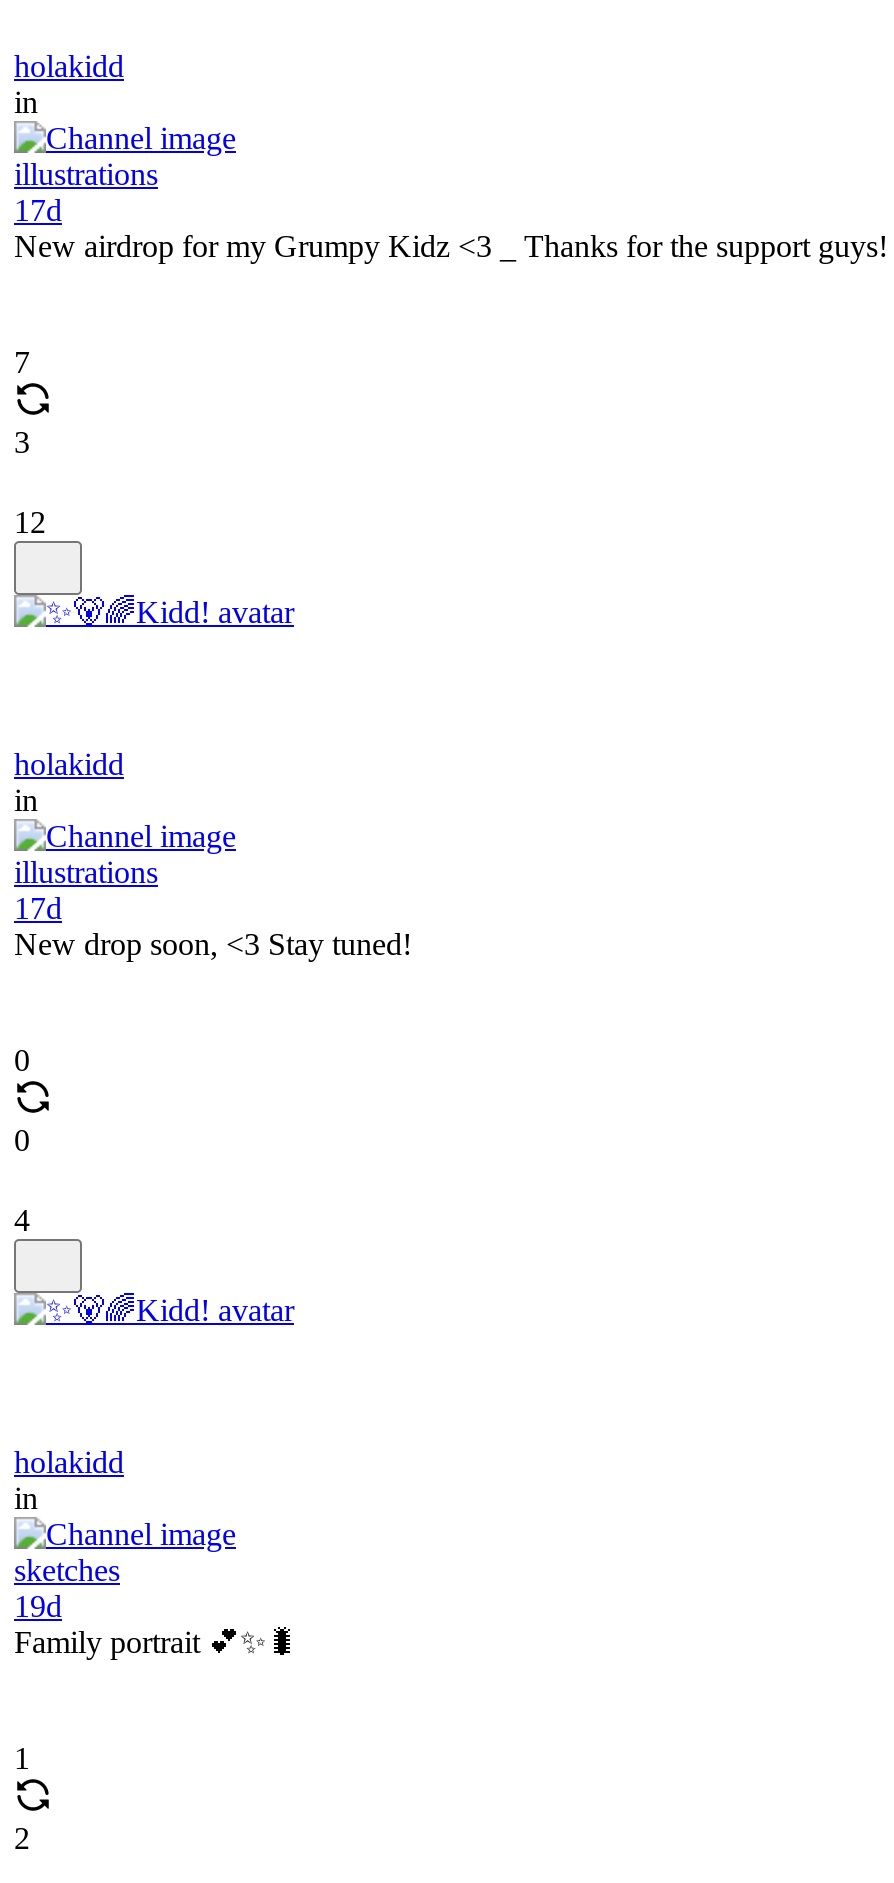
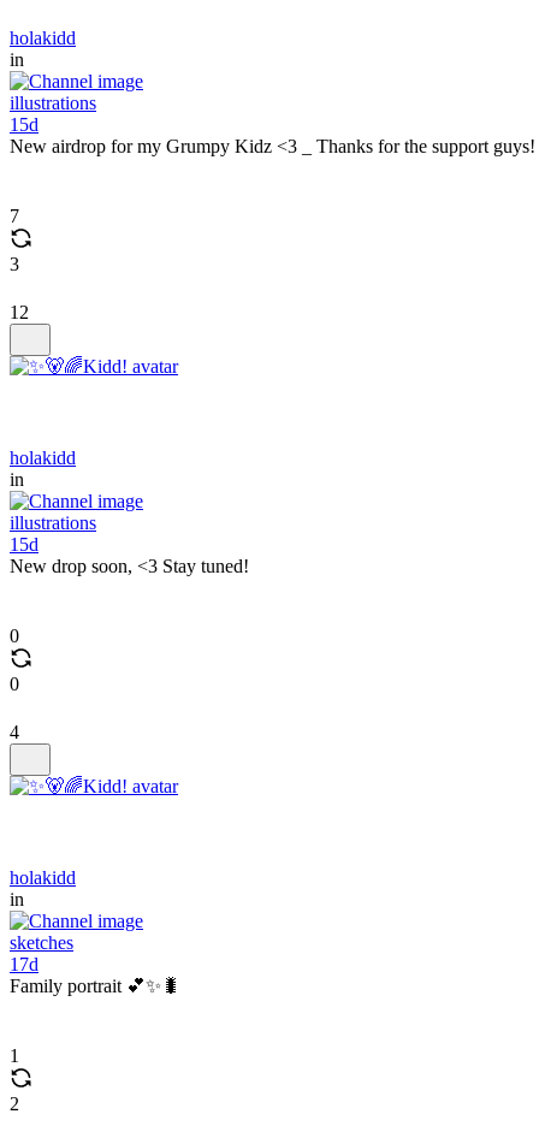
- 17d
+ 15d

- 17d
+ 15d

- 19d
+ 17d
